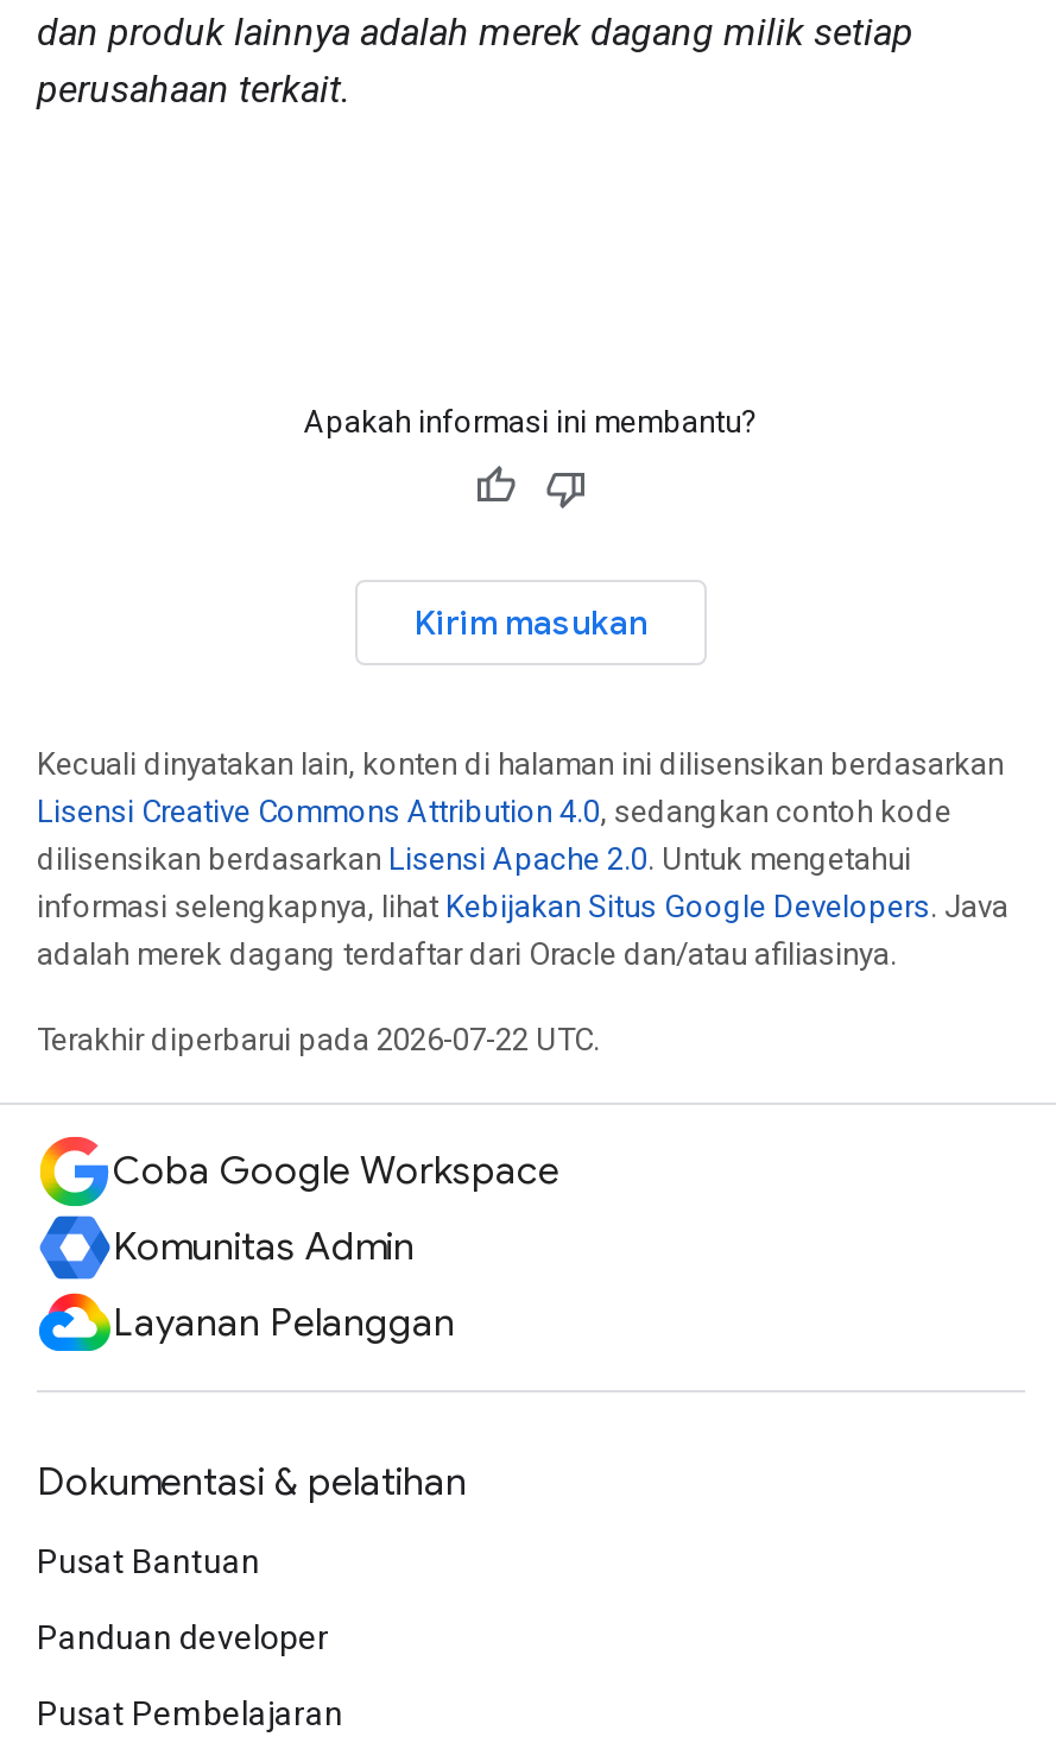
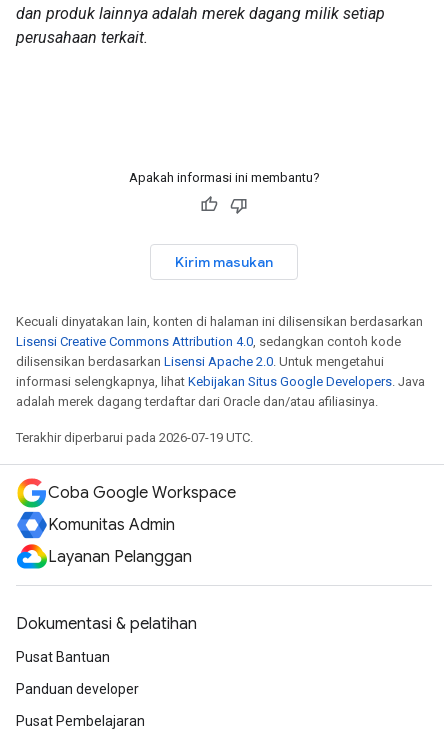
- Terakhir diperbarui pada 2026-07-22 UTC.
+ Terakhir diperbarui pada 2026-07-19 UTC.
